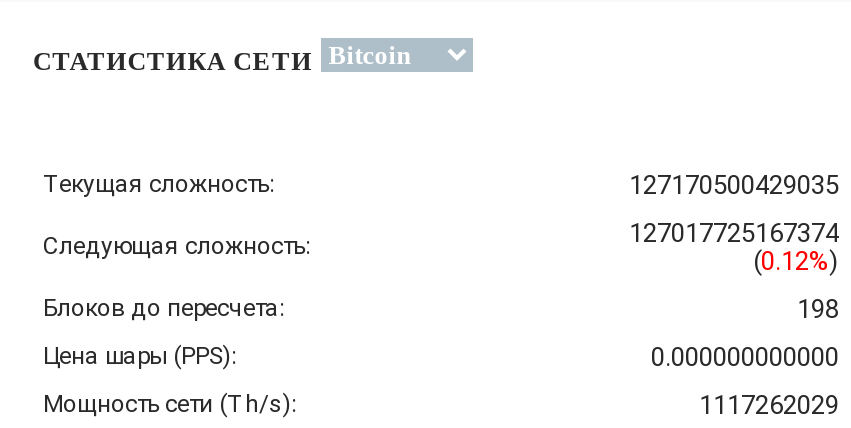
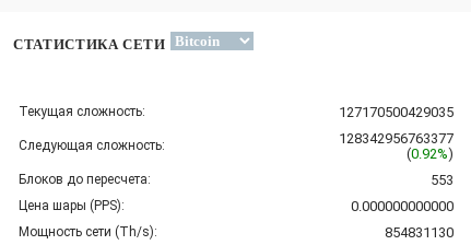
- 127017725167374
+ 128342956763377

- (0.12%)
+ (0.92%)

- 198
+ 553

- 1117262029
+ 854831130
